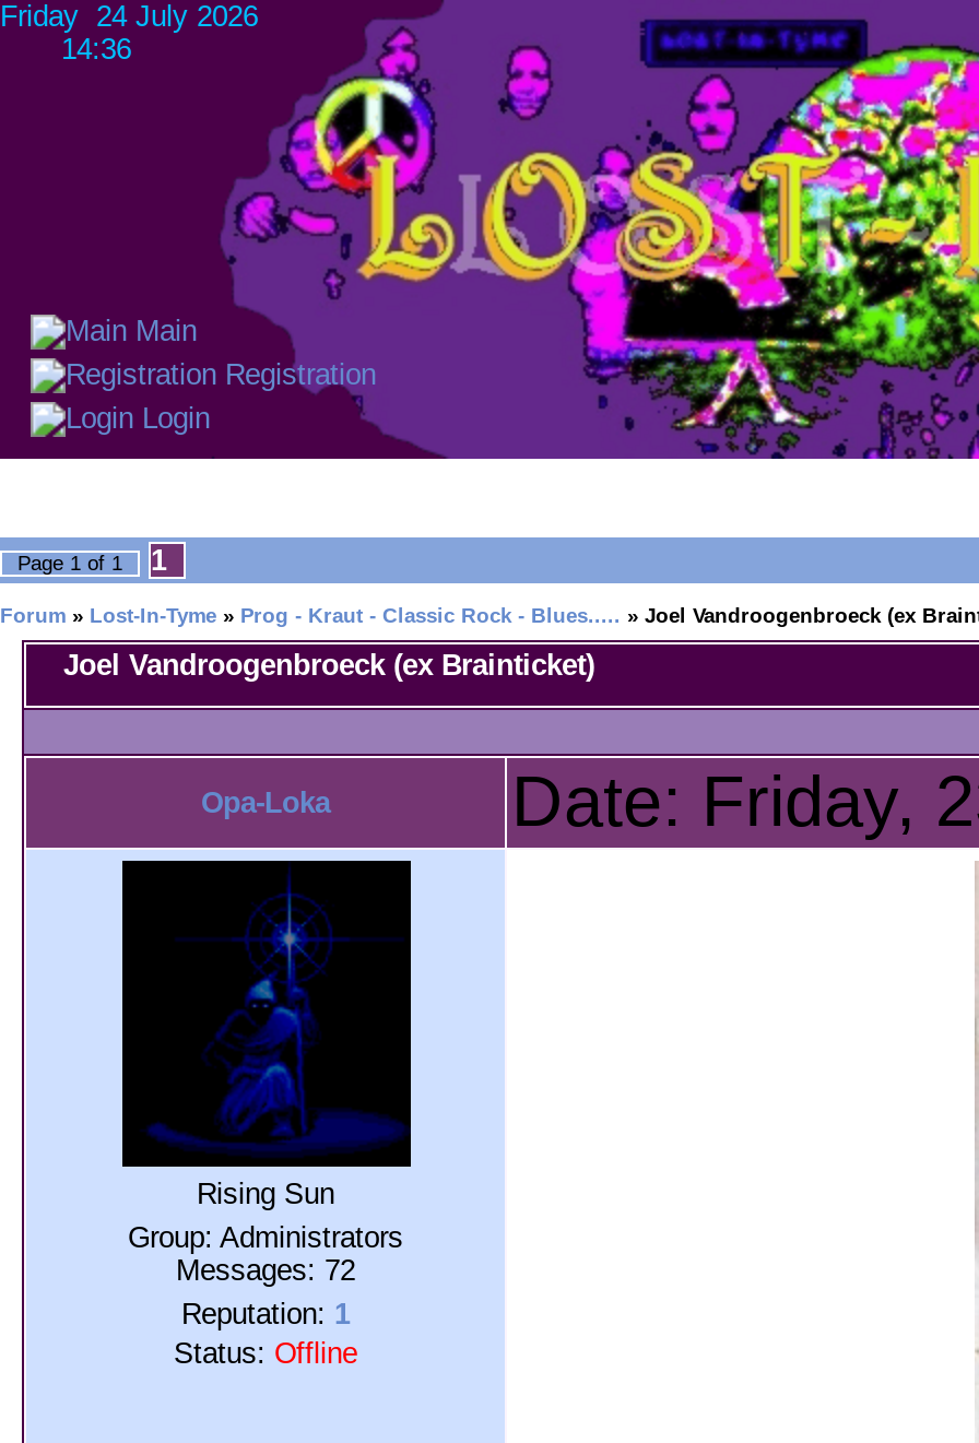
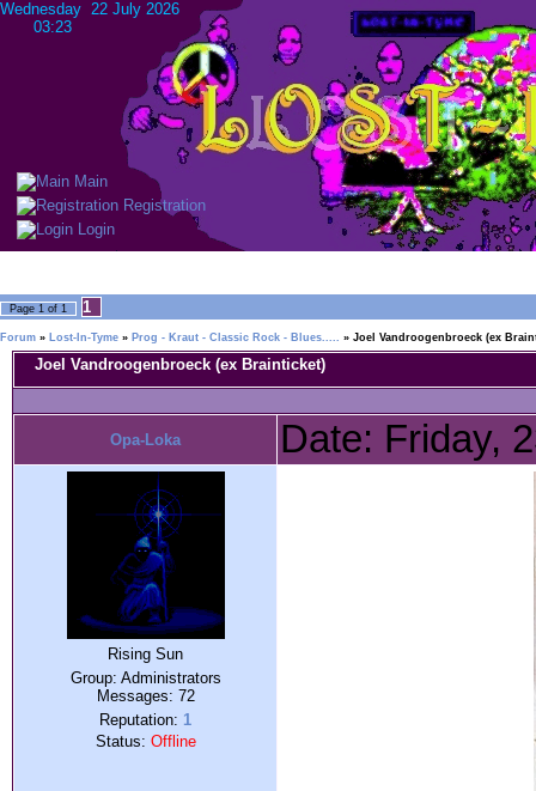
- Friday 24 July 2026
+ Wednesday 22 July 2026

- 14:36
+ 03:23
